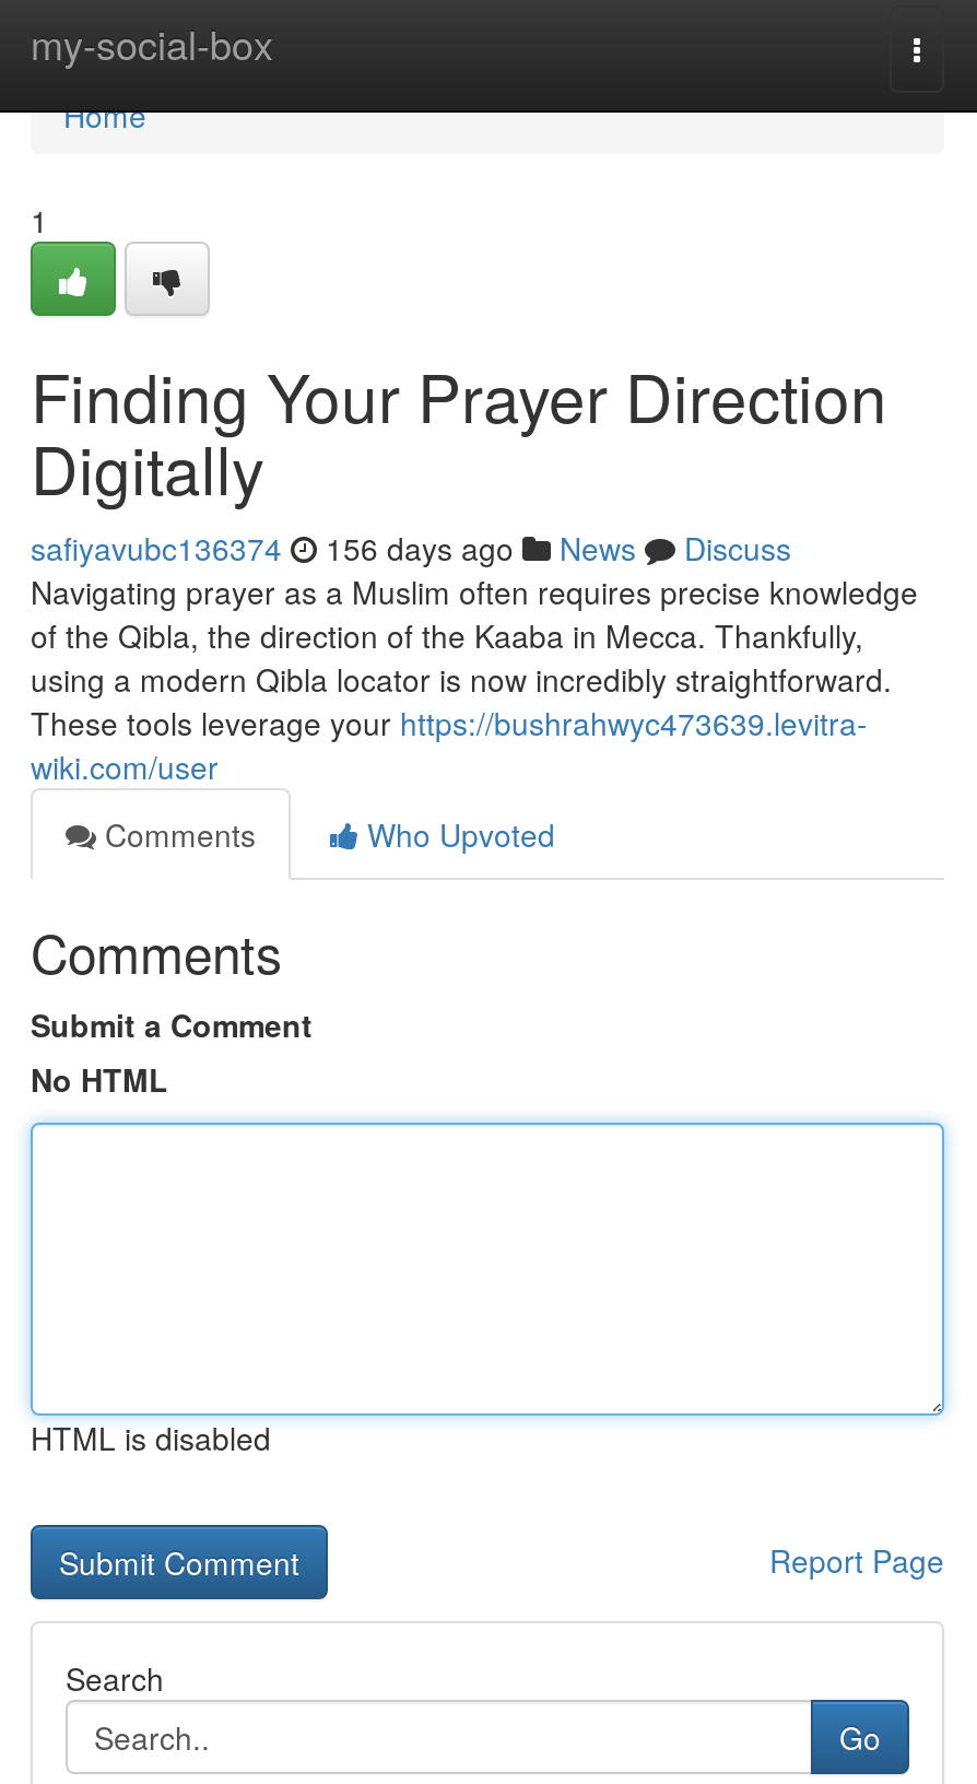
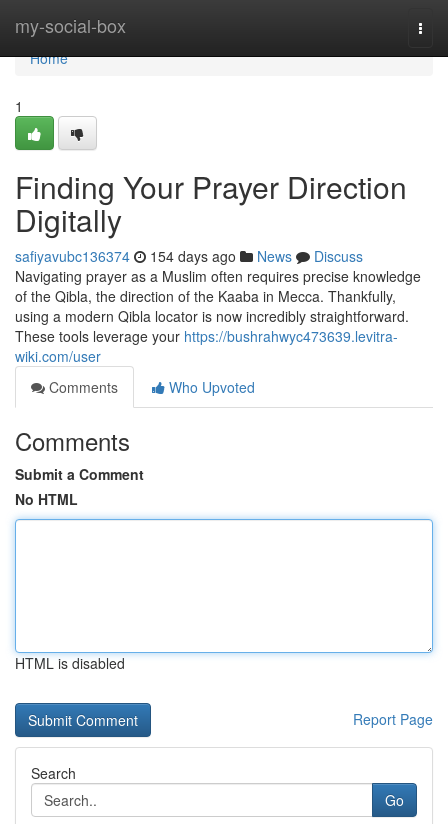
- safiyavubc136374 156 days ago News Discuss
+ safiyavubc136374 154 days ago News Discuss
